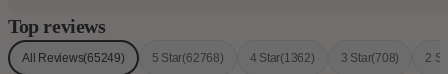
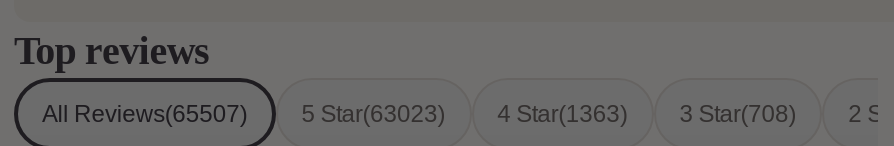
- All Reviews(65249)
+ All Reviews(65507)

- 5 Star(62768)
+ 5 Star(63023)

- 4 Star(1362)
+ 4 Star(1363)
